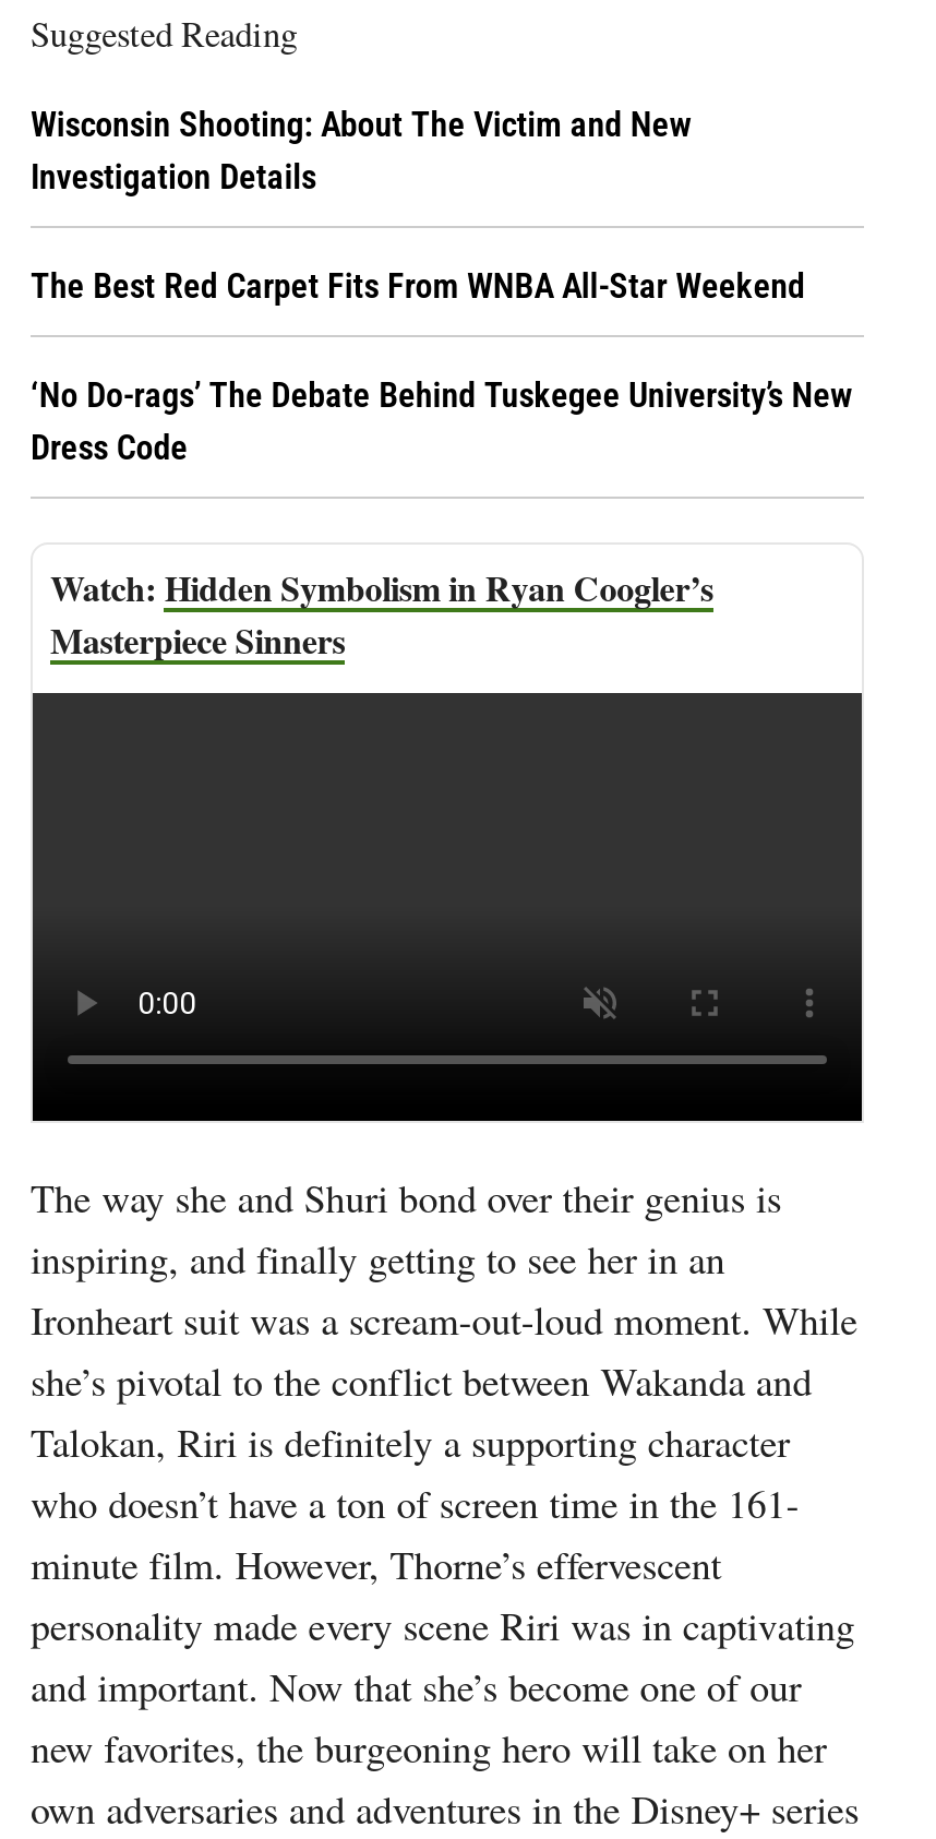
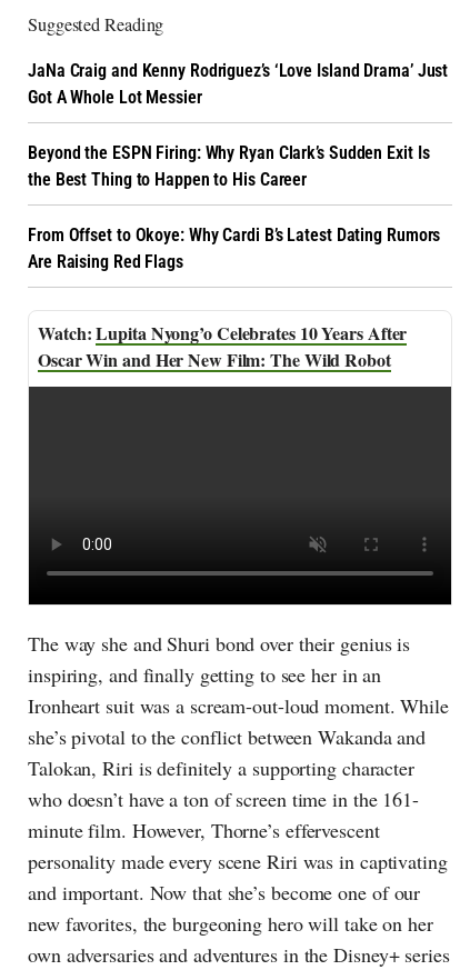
- Wisconsin Shooting: About The Victim and New
- Investigation Details
+ JaNa Craig and Kenny Rodriguez’s ‘Love Island Drama’ Just
+ Got A Whole Lot Messier

- The Best Red Carpet Fits From WNBA All-Star Weekend
+ Beyond the ESPN Firing: Why Ryan Clark’s Sudden Exit Is
+ the Best Thing to Happen to His Career

- ‘No Do-rags’ The Debate Behind Tuskegee University’s New
- Dress Code
+ From Offset to Okoye: Why Cardi B’s Latest Dating Rumors
+ Are Raising Red Flags

- Hidden Symbolism in Ryan Coogler’s
- Masterpiece Sinners
+ Lupita Nyong’o Celebrates 10 Years After
+ Oscar Win and Her New Film: The Wild Robot
